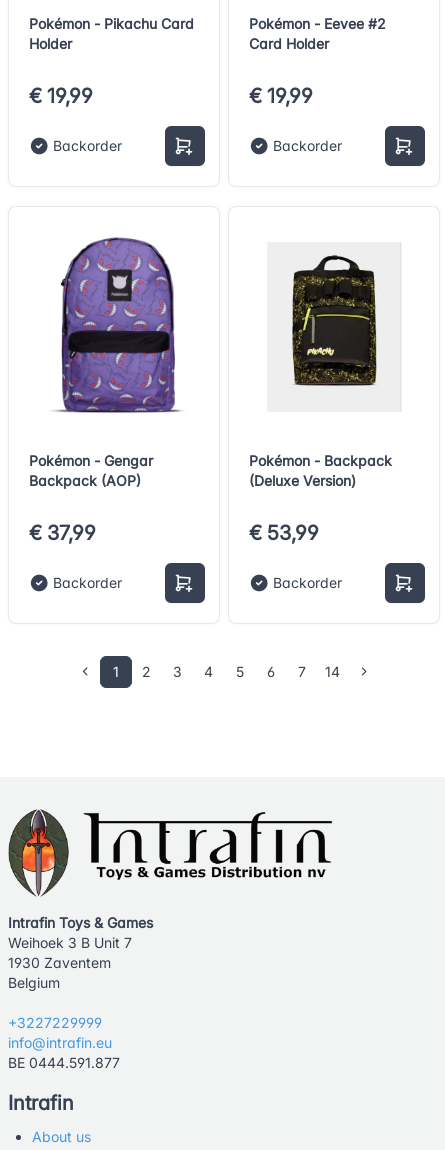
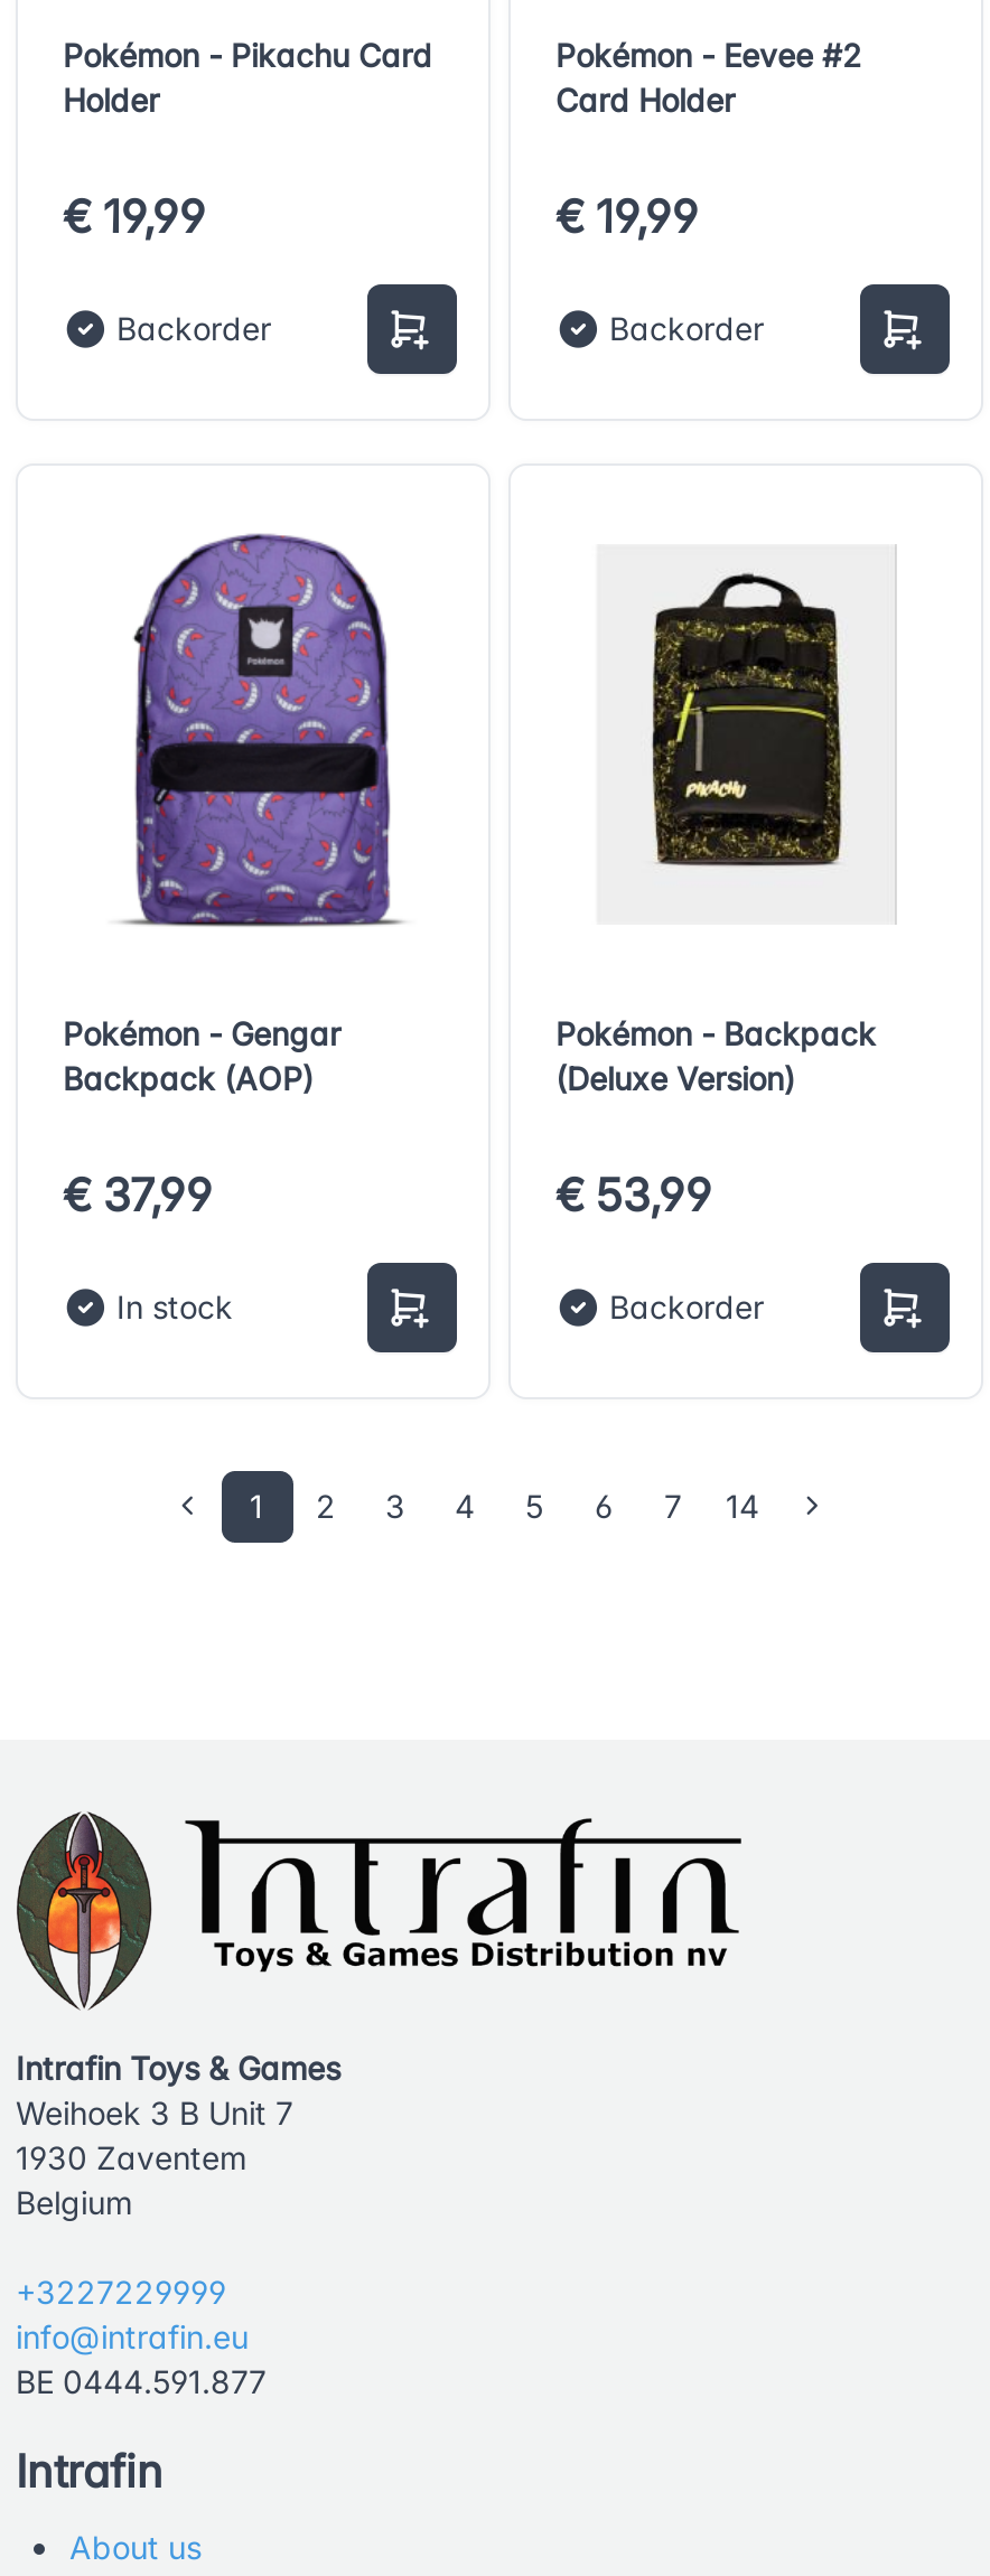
- Backorder
+ In stock
